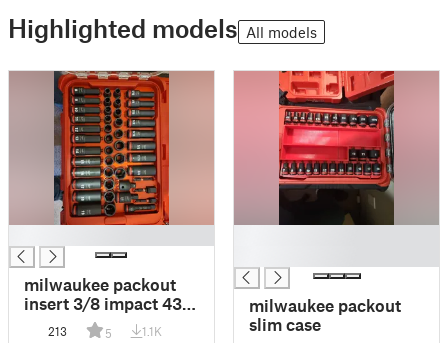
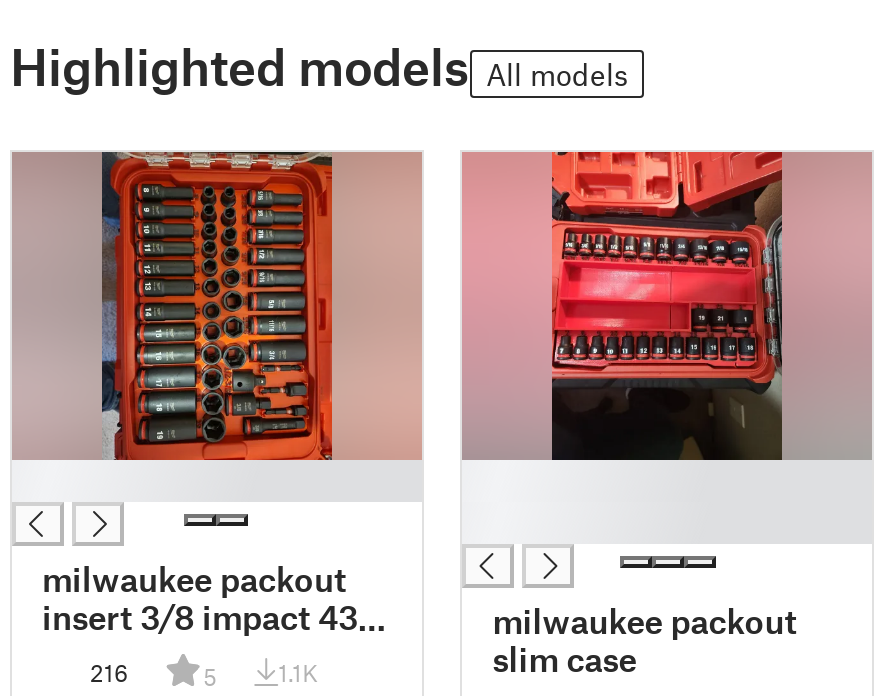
- 213
+ 216
